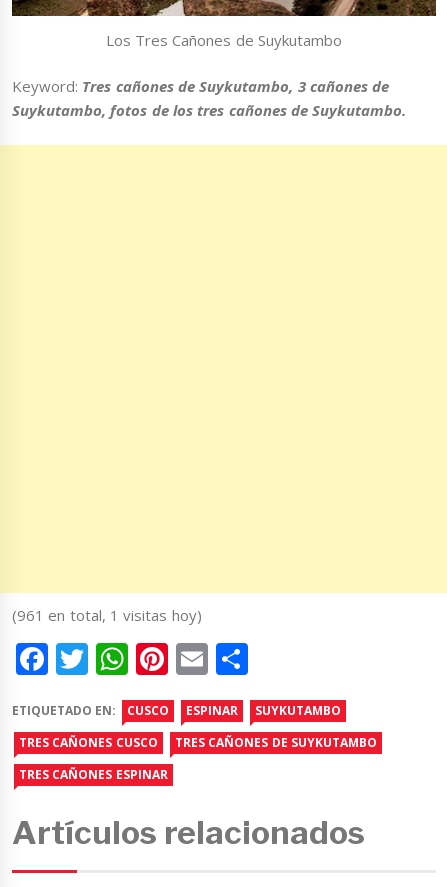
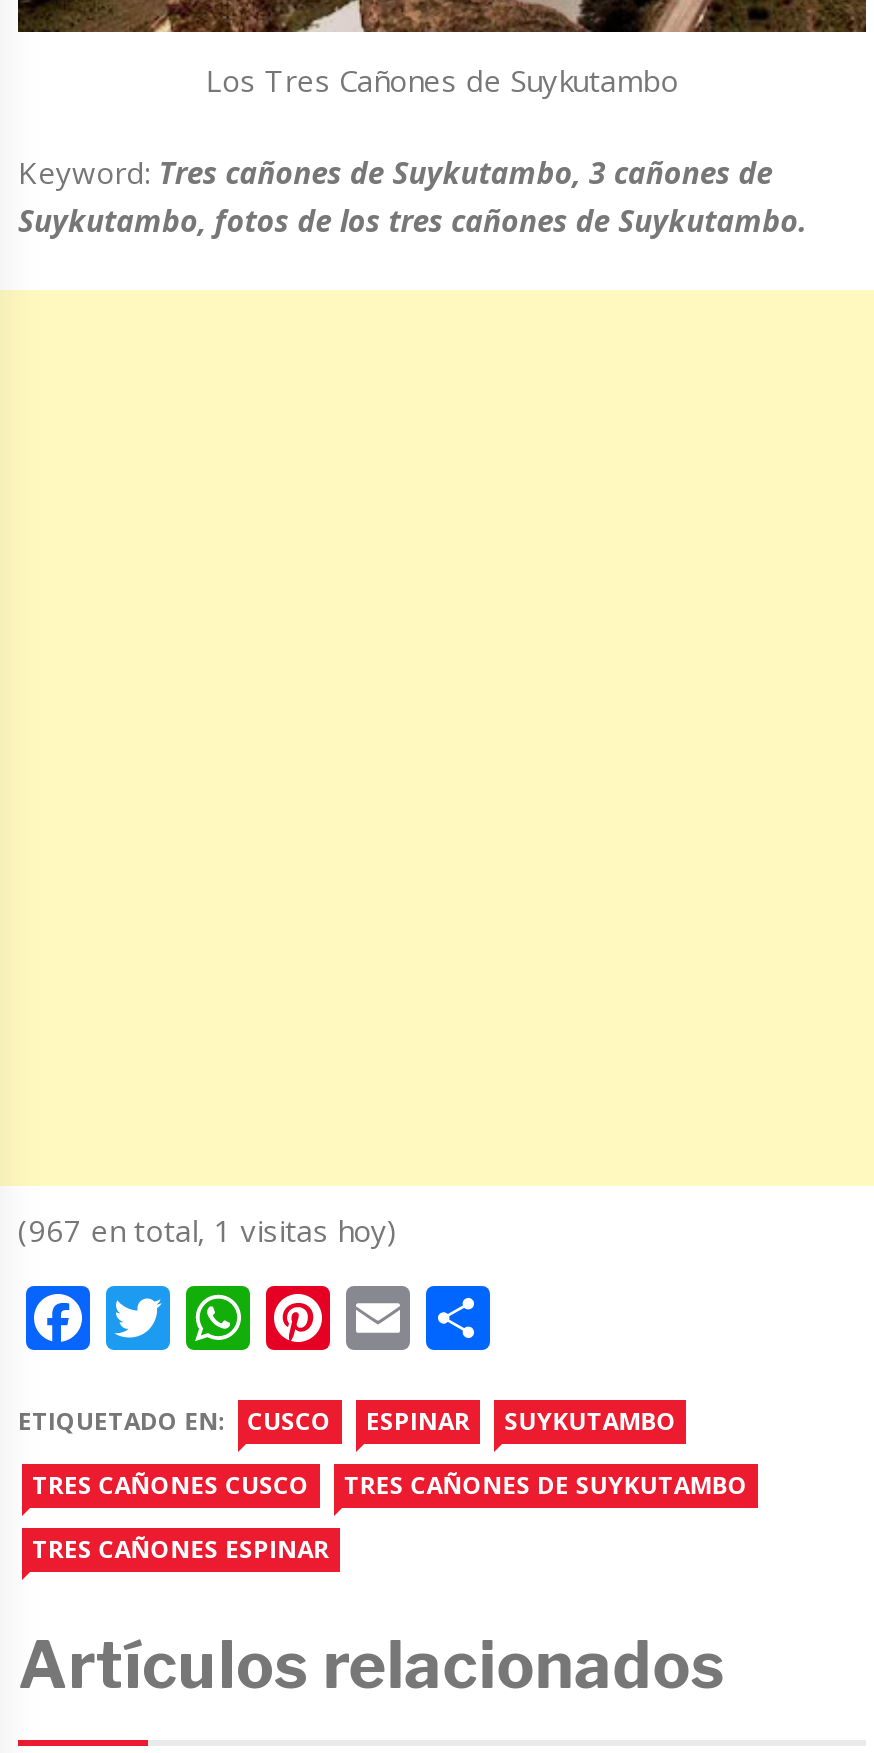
- (961 en total, 1 visitas hoy)
+ (967 en total, 1 visitas hoy)
